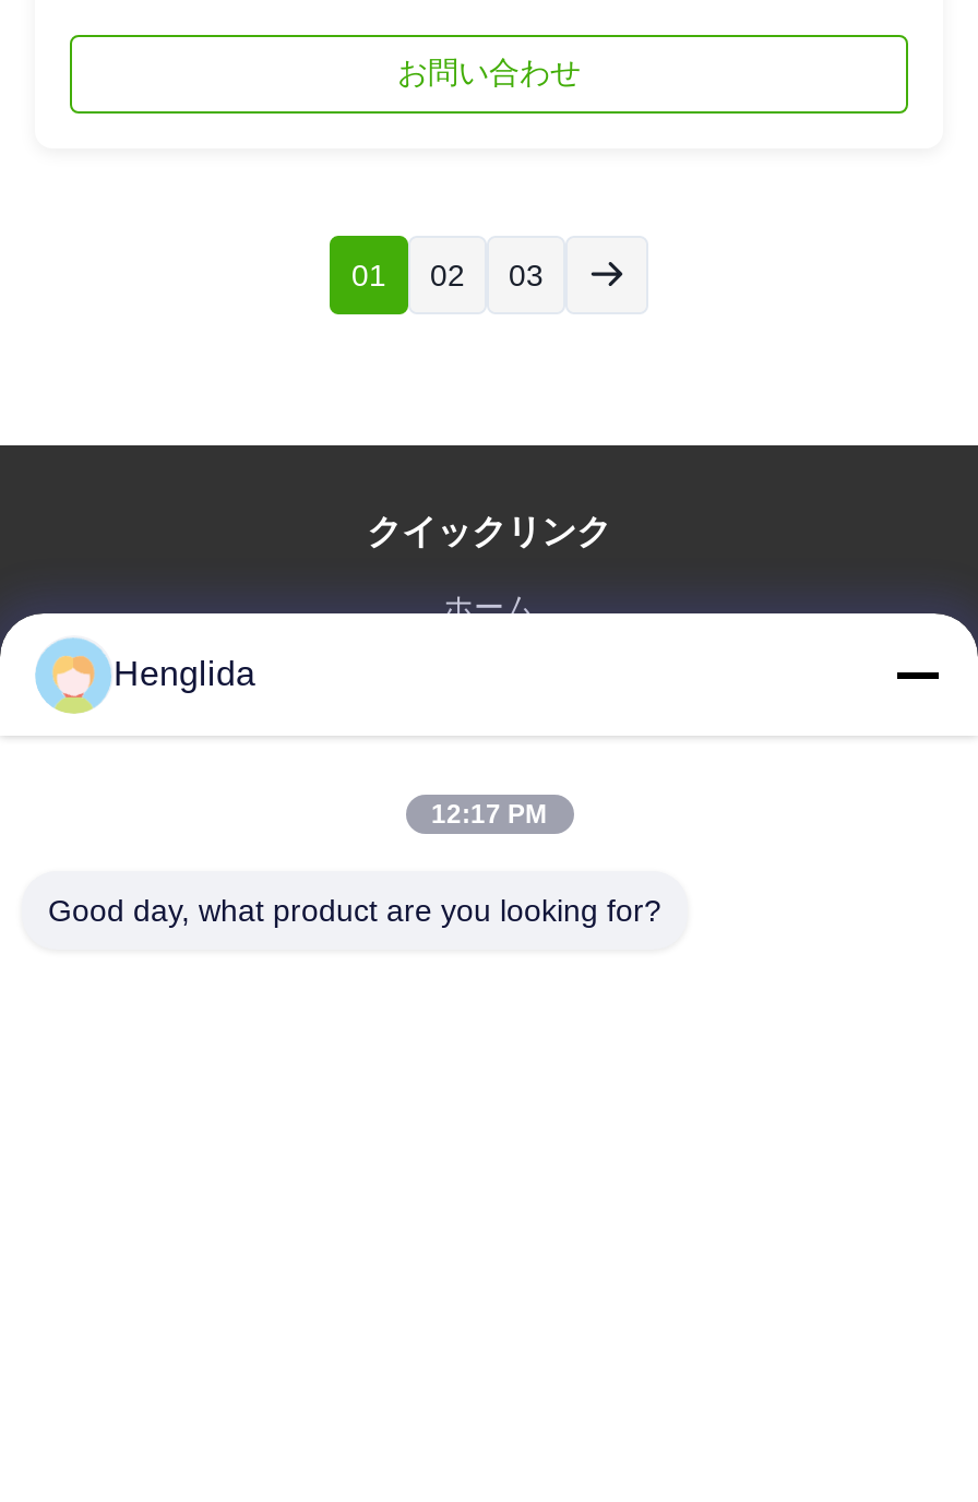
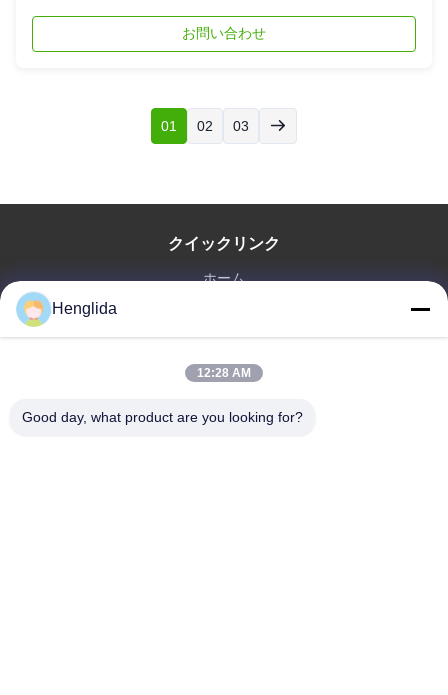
- 12:17 PM
+ 12:28 AM
